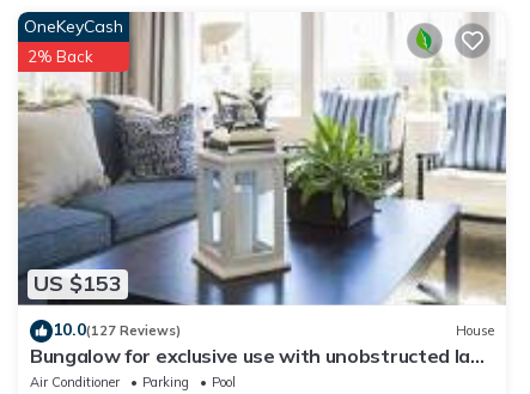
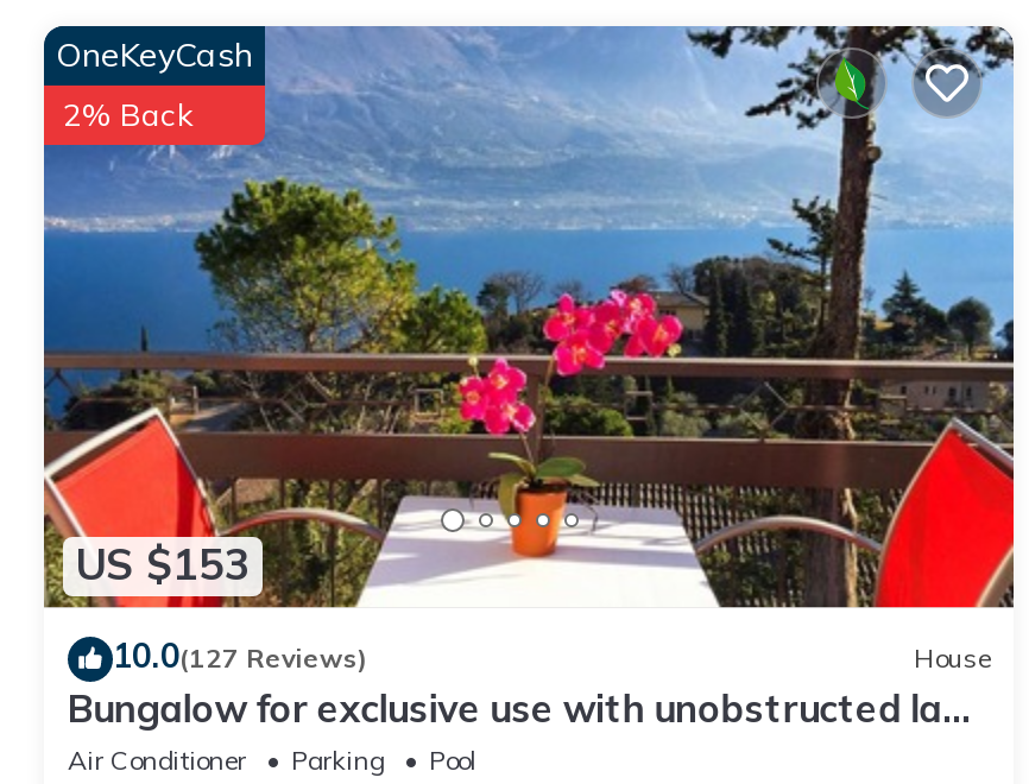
- [image]
+ [image]
